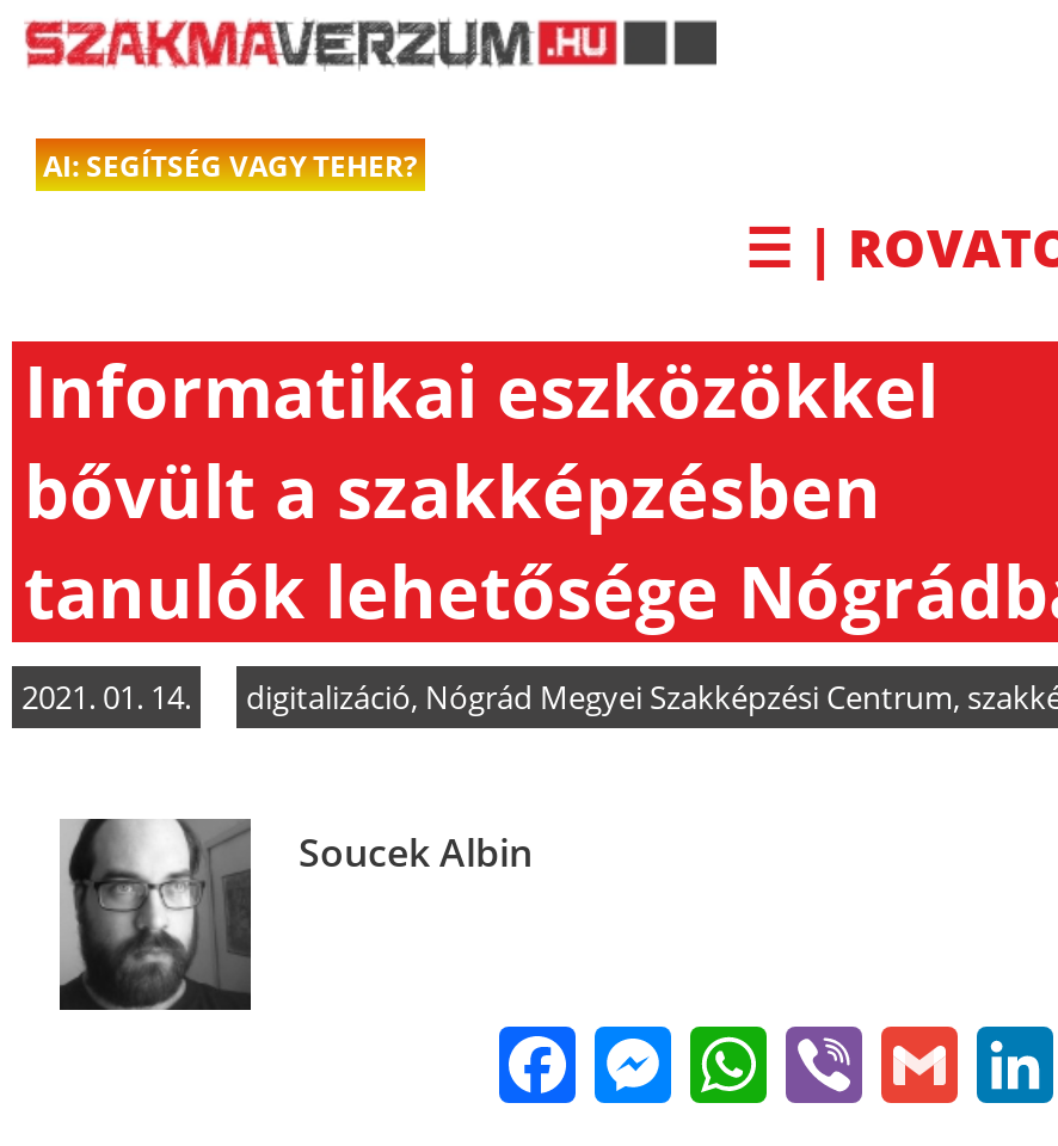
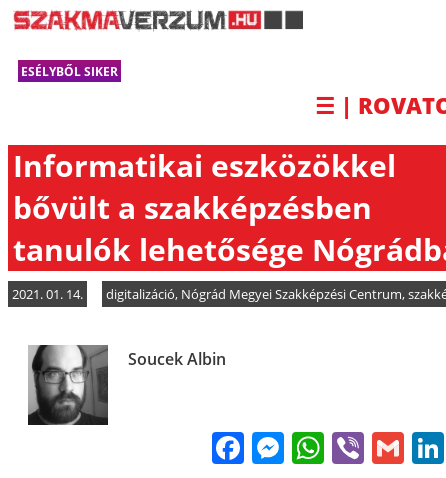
- AI: SEGÍTSÉG VAGY TEHER?
+ ESÉLYBŐL SIKER
